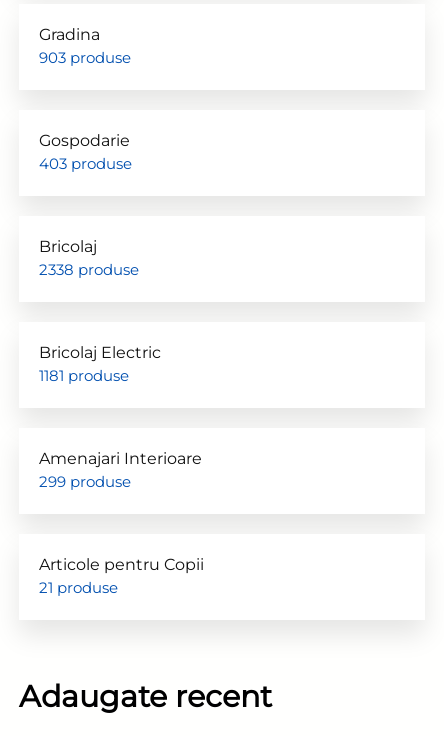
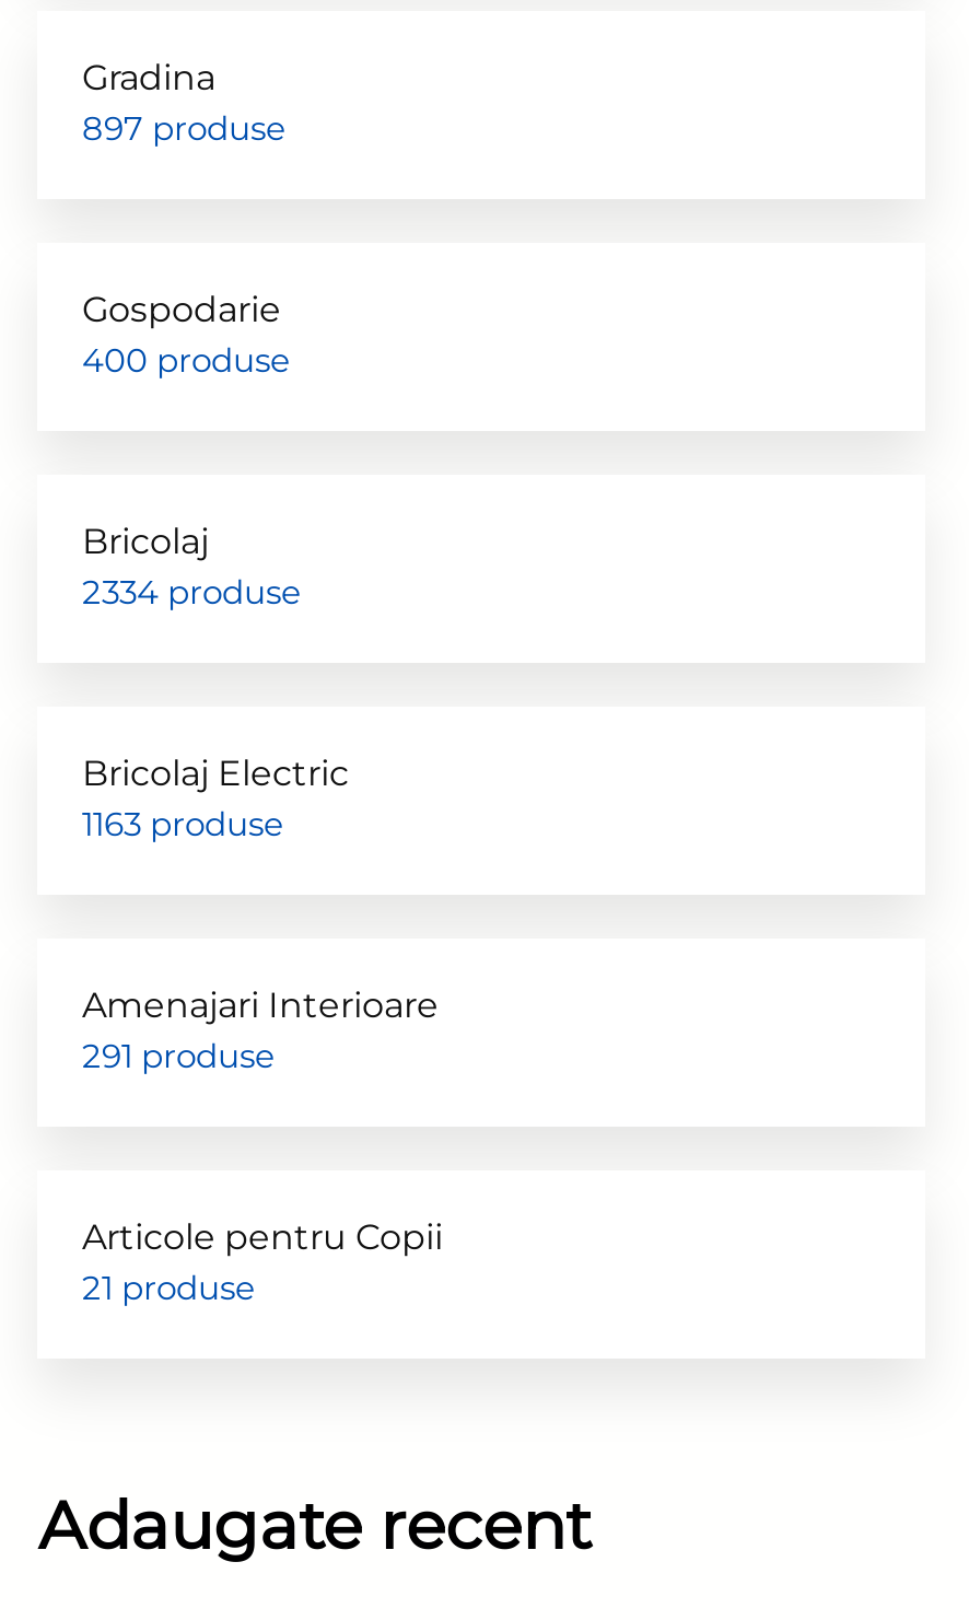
- 903 produse
+ 897 produse

- 403 produse
+ 400 produse

- 2338 produse
+ 2334 produse

- 1181 produse
+ 1163 produse

- 299 produse
+ 291 produse
